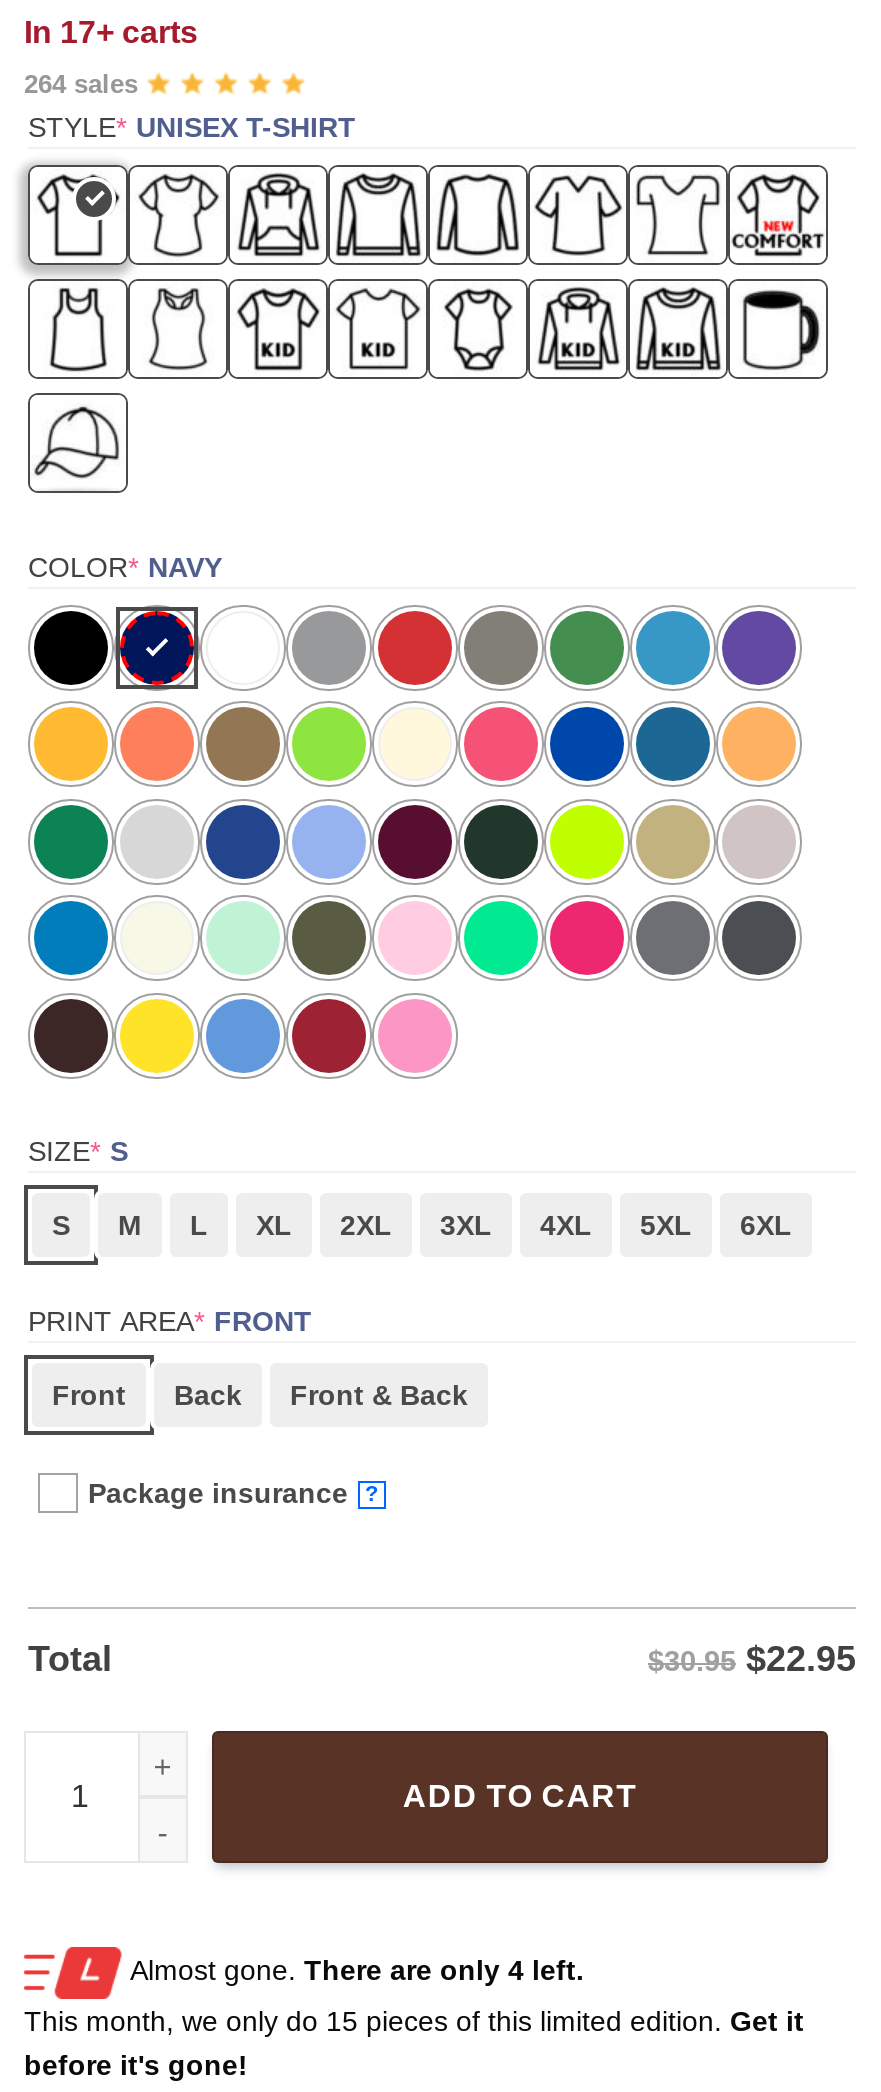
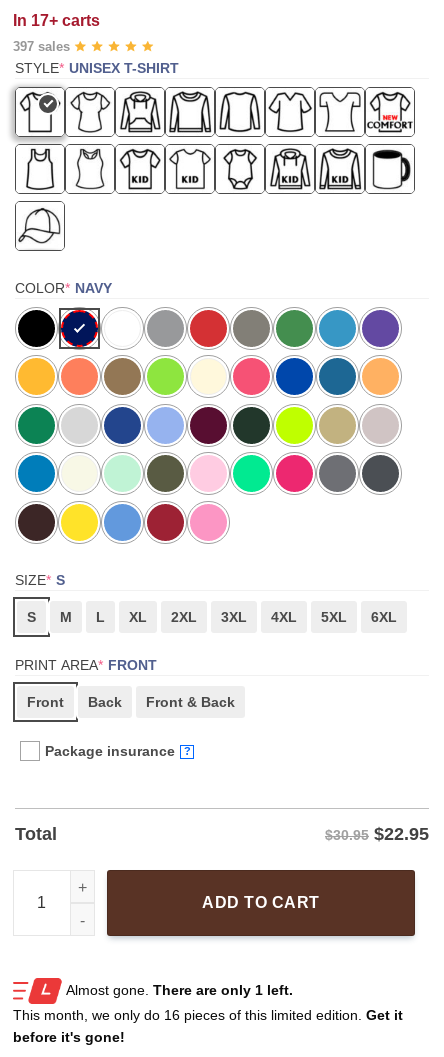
- 264 sales
+ 397 sales

- Almost gone. There are only 4 left.
+ Almost gone. There are only 1 left.

- This month, we only do 15 pieces of this limited edition. Get it
+ This month, we only do 16 pieces of this limited edition. Get it
